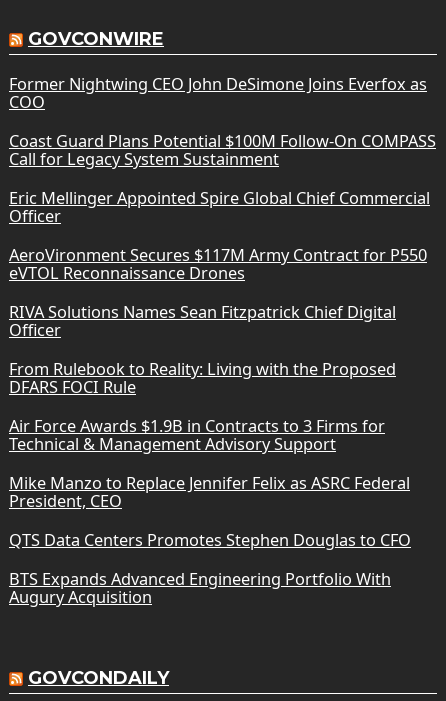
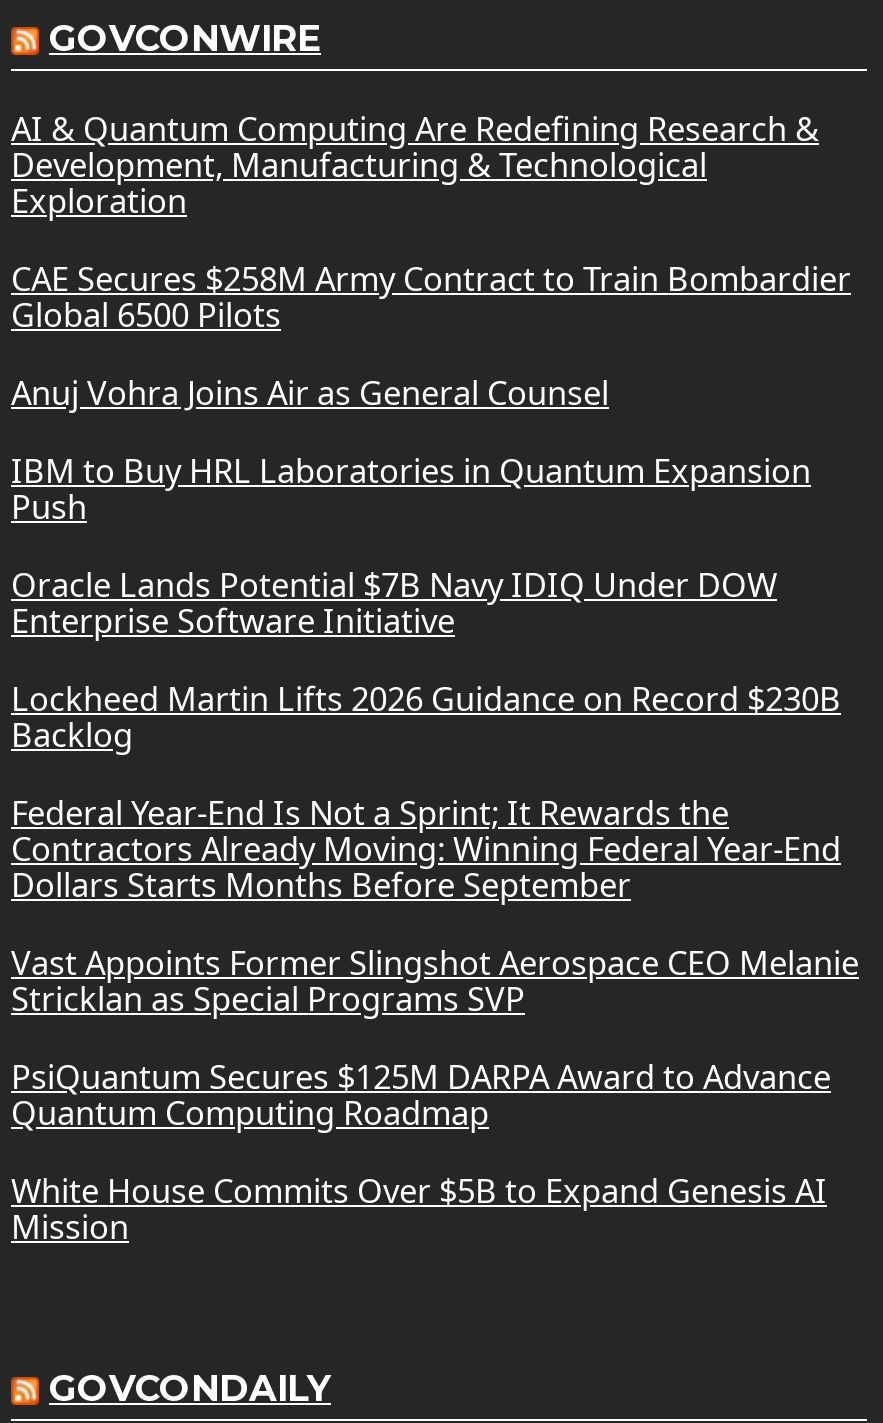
- Former Nightwing CEO John DeSimone Joins Everfox as
- COO
+ AI & Quantum Computing Are Redefining Research &
+ Development, Manufacturing & Technological
+ Exploration

- Coast Guard Plans Potential $100M Follow-On COMPASS
- Call for Legacy System Sustainment
+ CAE Secures $258M Army Contract to Train Bombardier
+ Global 6500 Pilots

- Eric Mellinger Appointed Spire Global Chief Commercial
- Officer
+ Anuj Vohra Joins Air as General Counsel

- AeroVironment Secures $117M Army Contract for P550
- eVTOL Reconnaissance Drones
+ IBM to Buy HRL Laboratories in Quantum Expansion
+ Push

- RIVA Solutions Names Sean Fitzpatrick Chief Digital
- Officer
+ Oracle Lands Potential $7B Navy IDIQ Under DOW
+ Enterprise Software Initiative

- From Rulebook to Reality: Living with the Proposed
- DFARS FOCI Rule
+ Lockheed Martin Lifts 2026 Guidance on Record $230B
+ Backlog

- Air Force Awards $1.9B in Contracts to 3 Firms for
- Technical & Management Advisory Support
+ Federal Year-End Is Not a Sprint; It Rewards the
+ Contractors Already Moving: Winning Federal Year-End
+ Dollars Starts Months Before September

- Mike Manzo to Replace Jennifer Felix as ASRC Federal
- President, CEO
+ Vast Appoints Former Slingshot Aerospace CEO Melanie
+ Stricklan as Special Programs SVP

- QTS Data Centers Promotes Stephen Douglas to CFO
+ PsiQuantum Secures $125M DARPA Award to Advance
+ Quantum Computing Roadmap

- BTS Expands Advanced Engineering Portfolio With
- Augury Acquisition
+ White House Commits Over $5B to Expand Genesis AI
+ Mission
